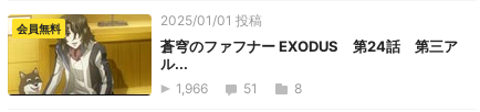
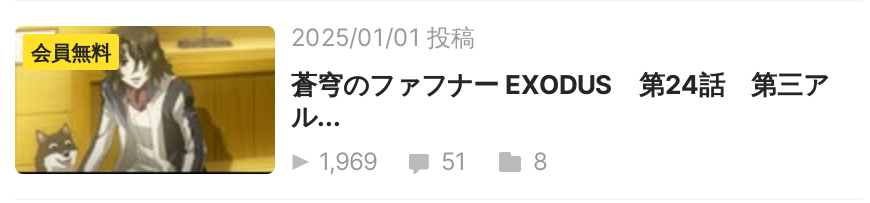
- 1,966
+ 1,969
